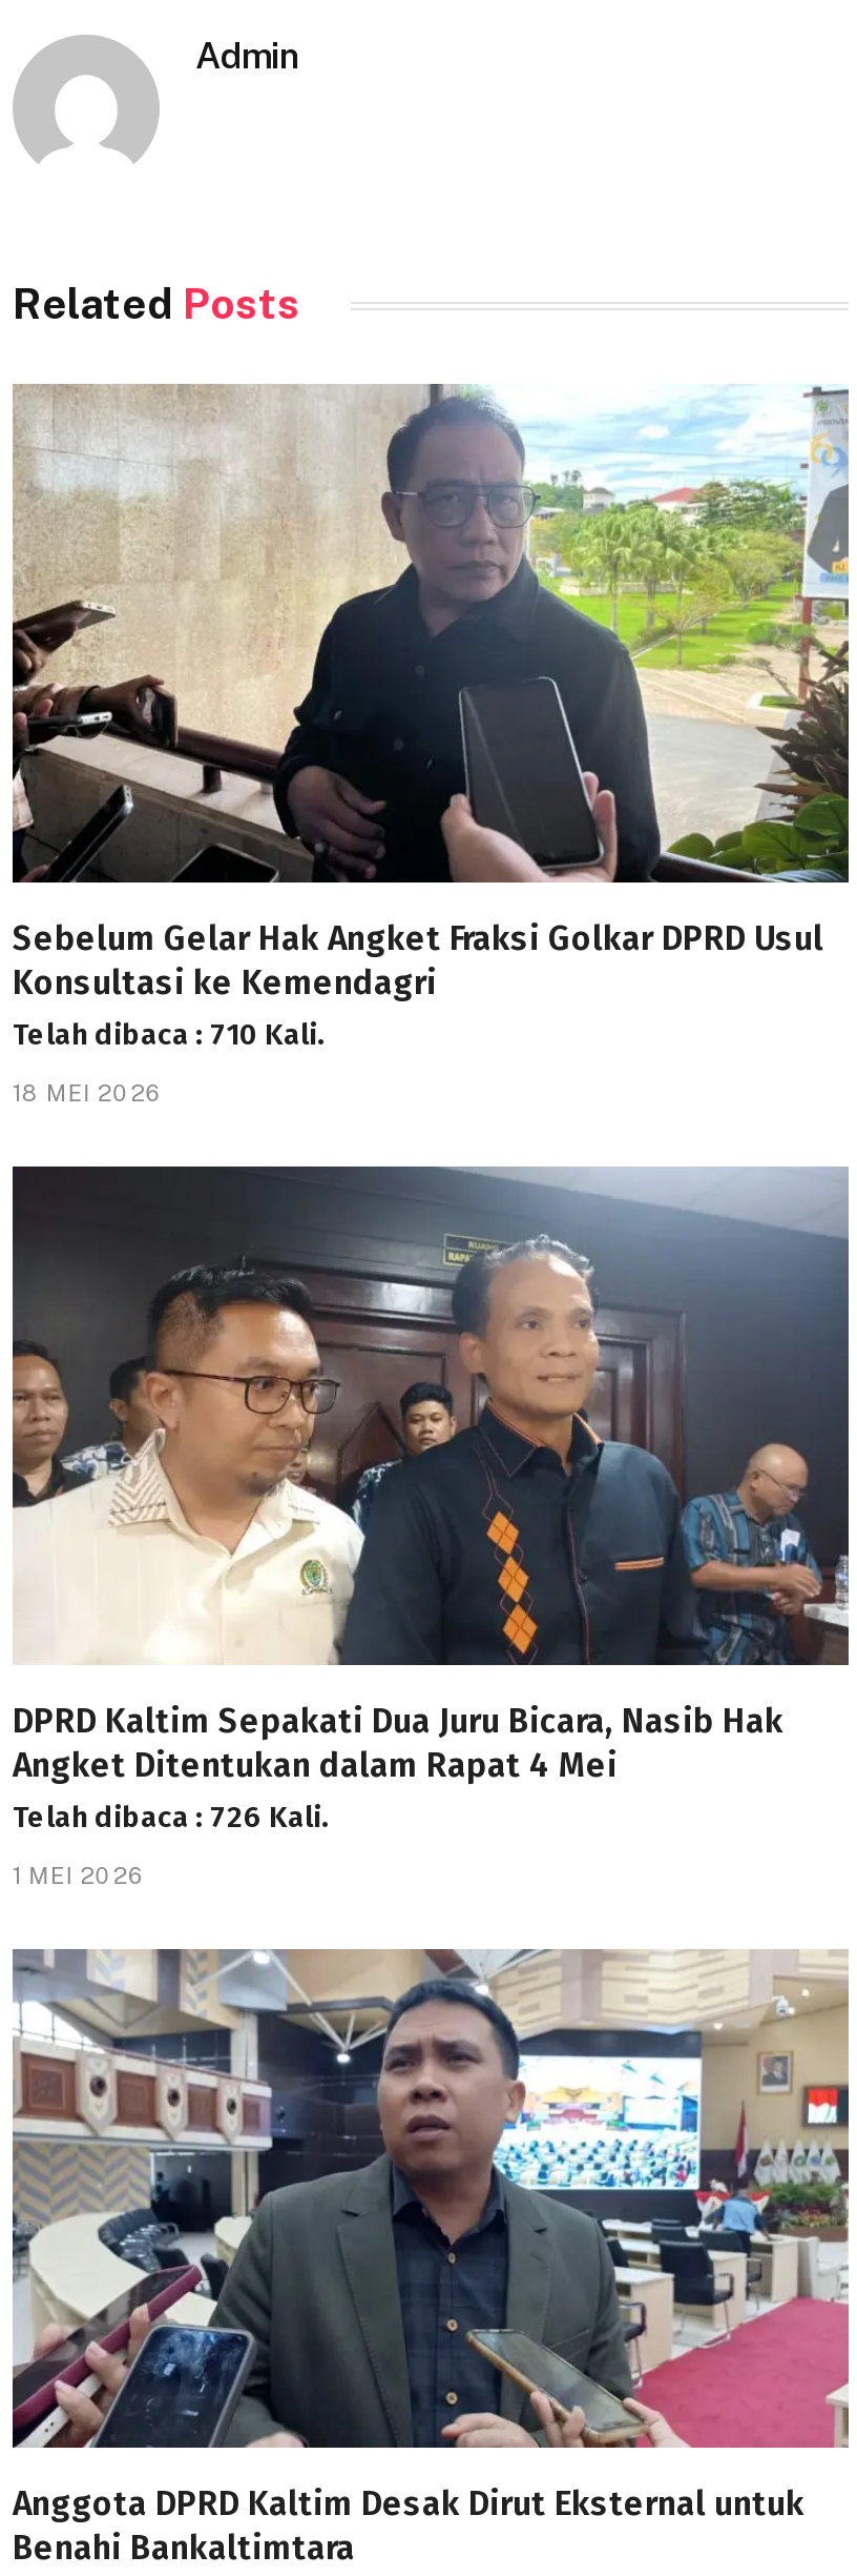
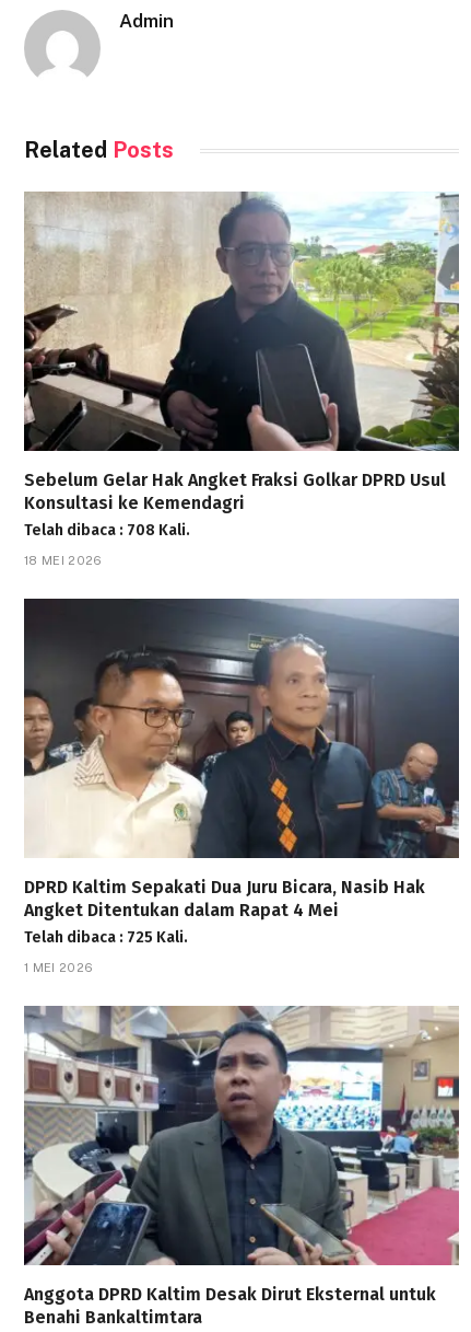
- Telah dibaca : 710 Kali.
+ Telah dibaca : 708 Kali.

- Telah dibaca : 726 Kali.
+ Telah dibaca : 725 Kali.
